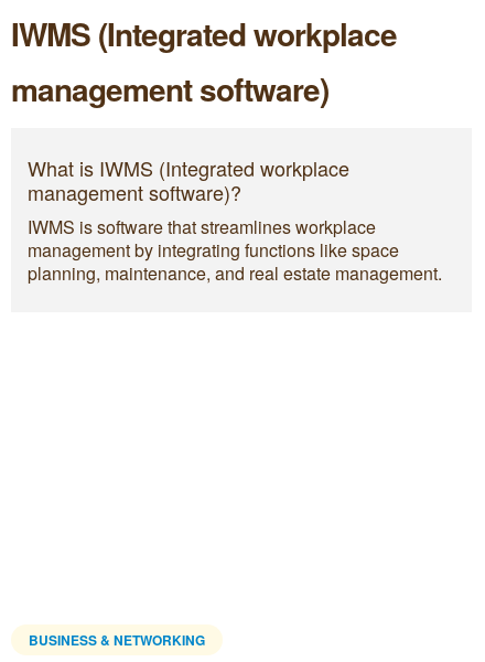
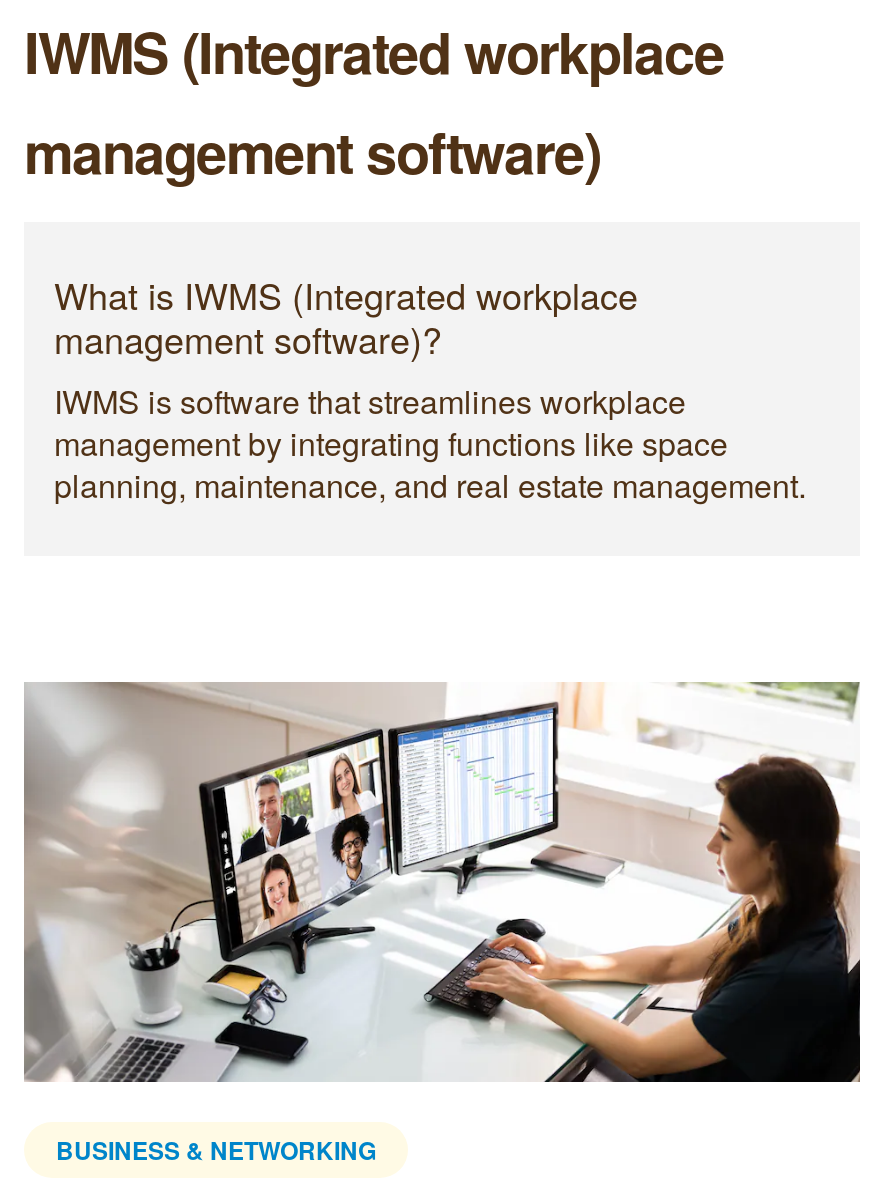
+ [image]
